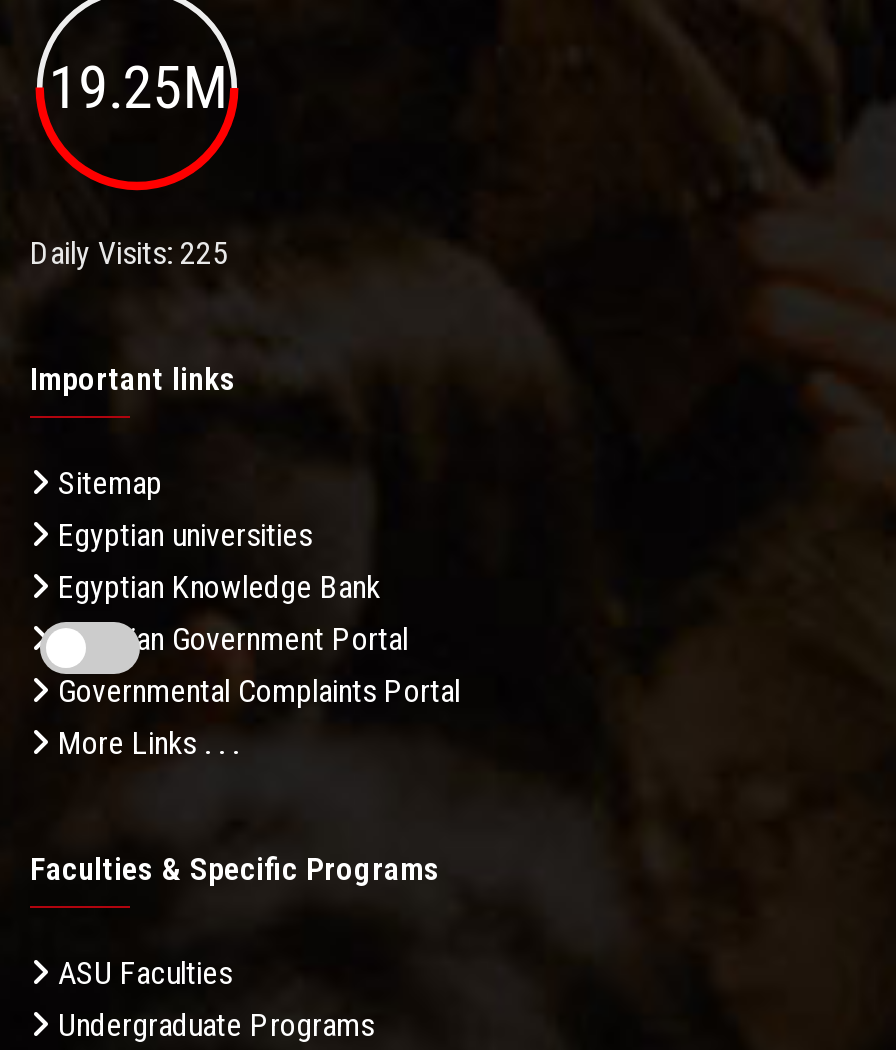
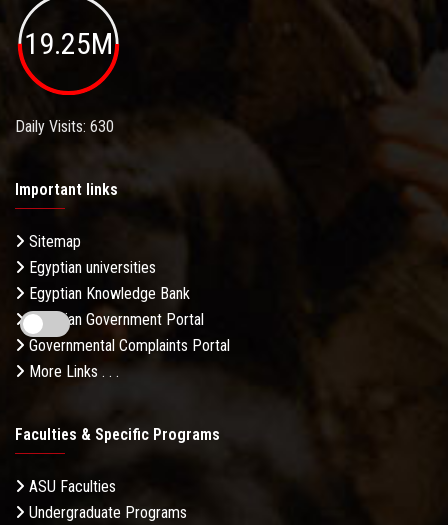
- Daily Visits: 225
+ Daily Visits: 630
